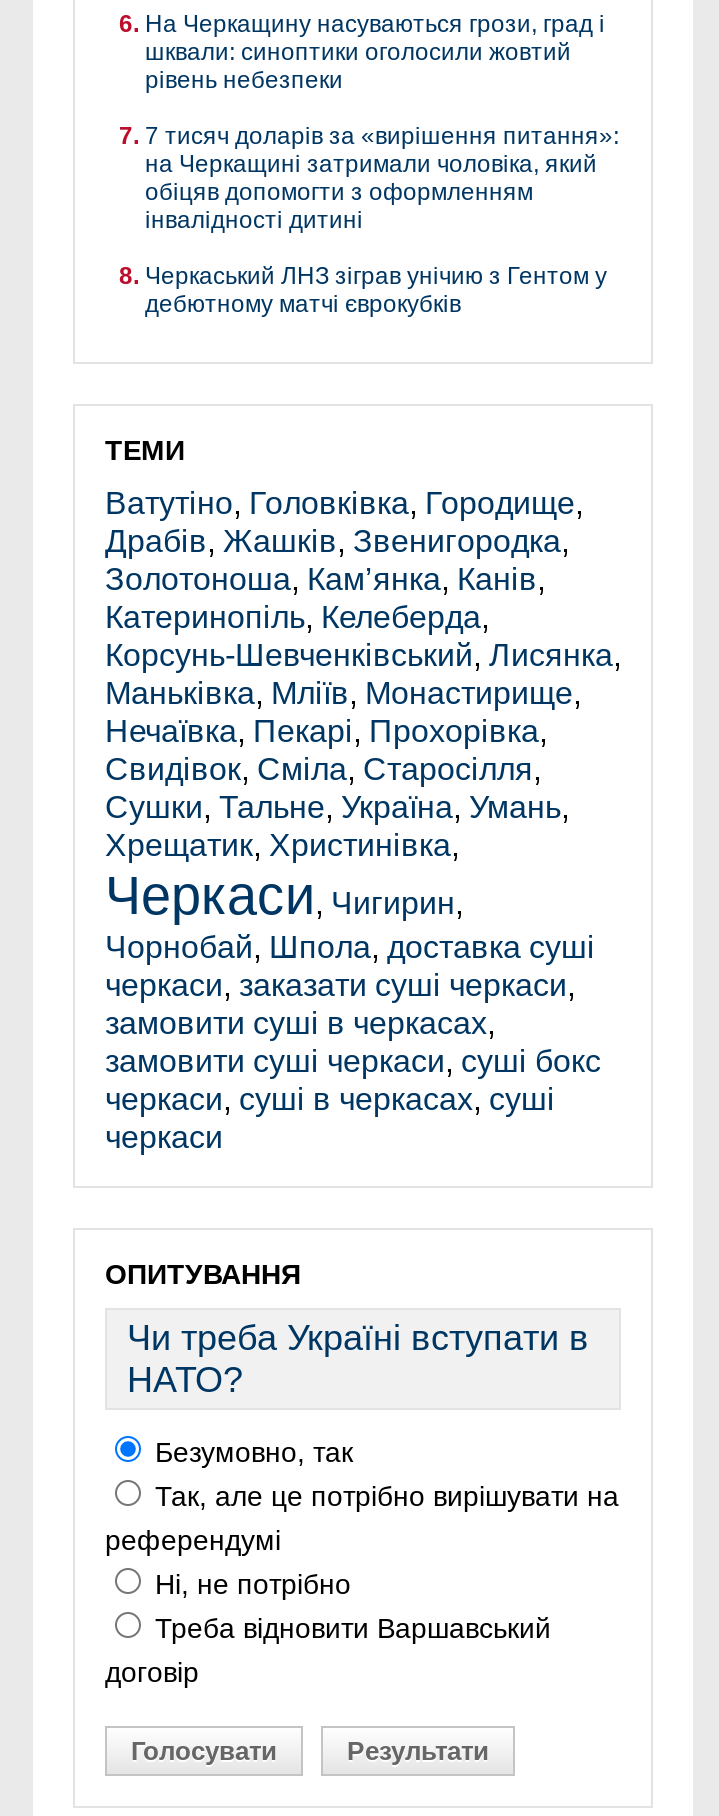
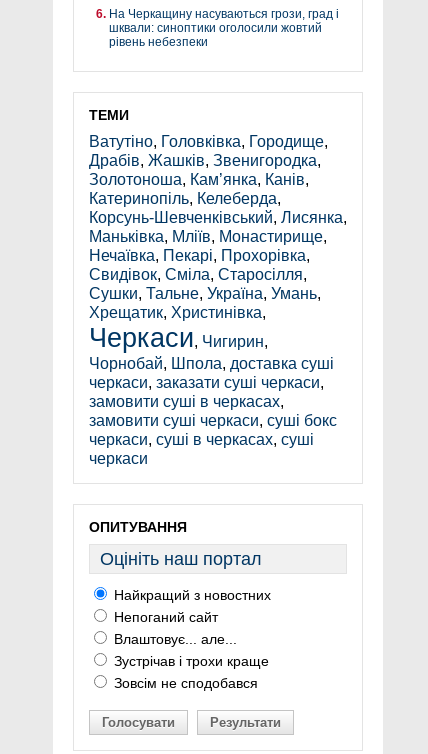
- 7 тисяч доларів за «вирішення питання»:
- на Черкащині затримали чоловіка, який
- обіцяв допомогти з оформленням
- інвалідності дитині
- Черкаський ЛНЗ зіграв унічию з Гентом у
- дебютному матчі єврокубків

- Чи треба Україні вступати в
- НАТО?
+ Оцініть наш портал

- Безумовно, так
- Так, але це потрібно вирішувати на
- референдумі
- Ні, не потрібно
- Треба відновити Варшавський
- договір
+ Найкращий з новостних
+ Непоганий сайт
+ Влаштовує... але...
+ Зустрічав і трохи краще
+ Зовсім не сподобався
